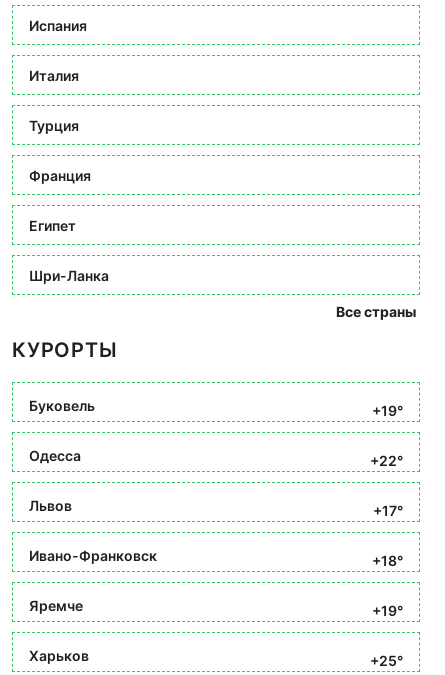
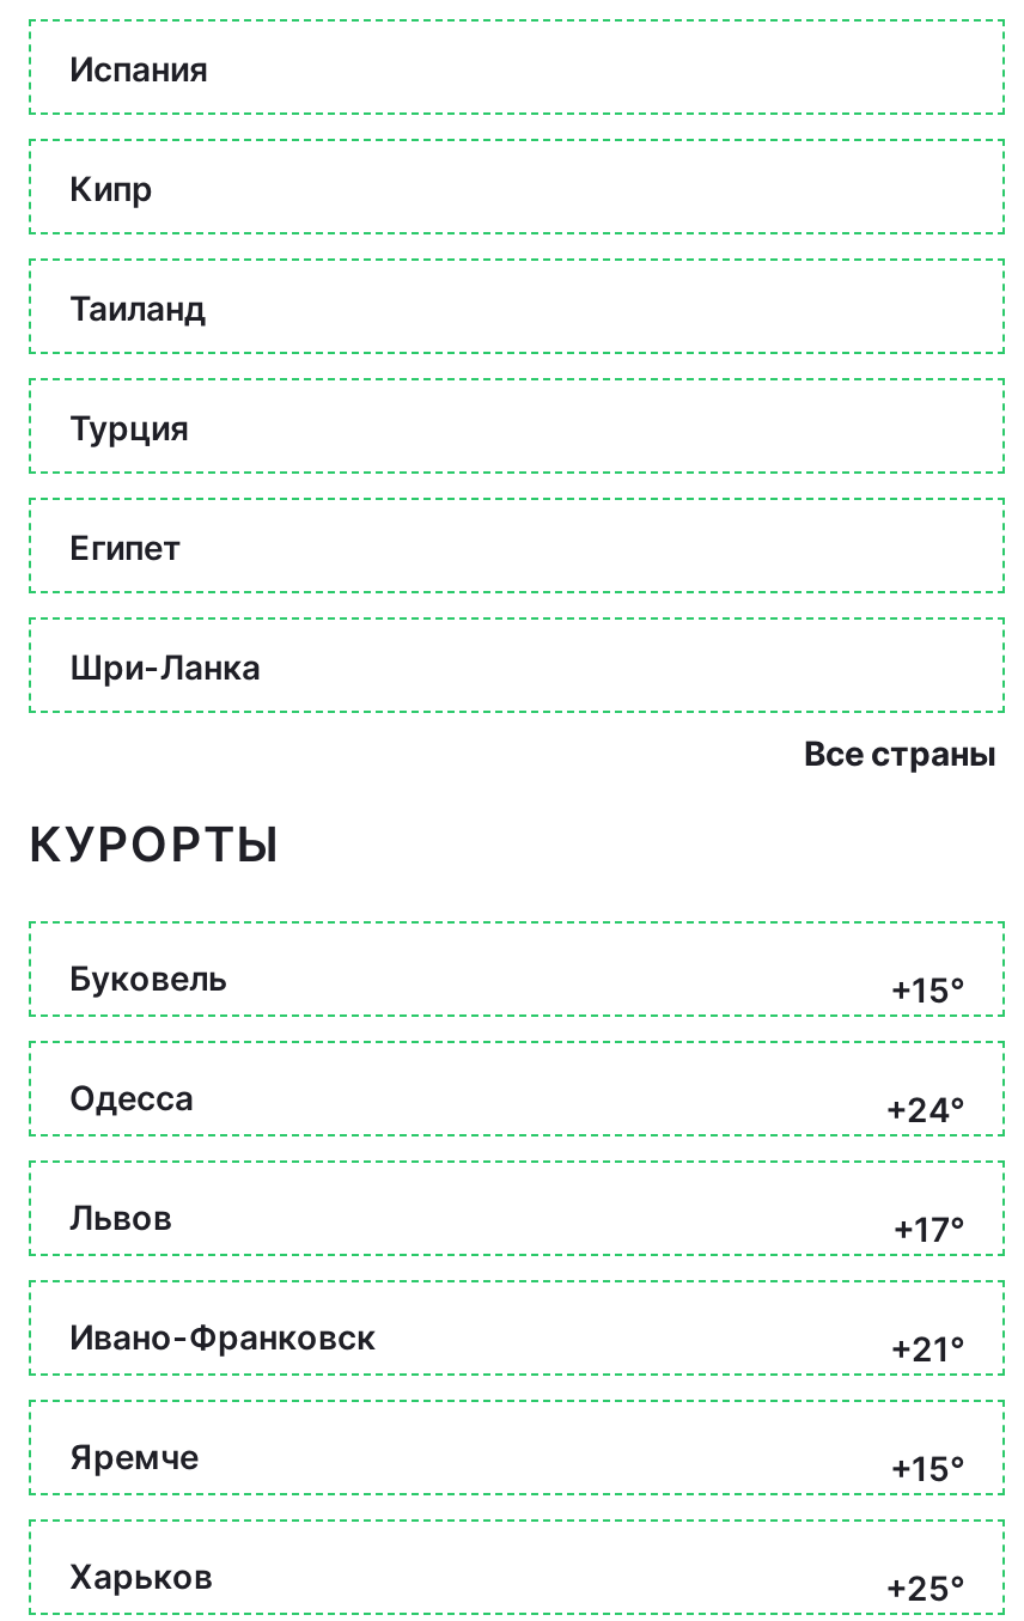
- Италия
+ Кипр
+ Таиланд

moved down: Турция

- Франция

- +19°
+ +15°

- +22°
+ +24°

- +18°
+ +21°

- +19°
+ +15°
